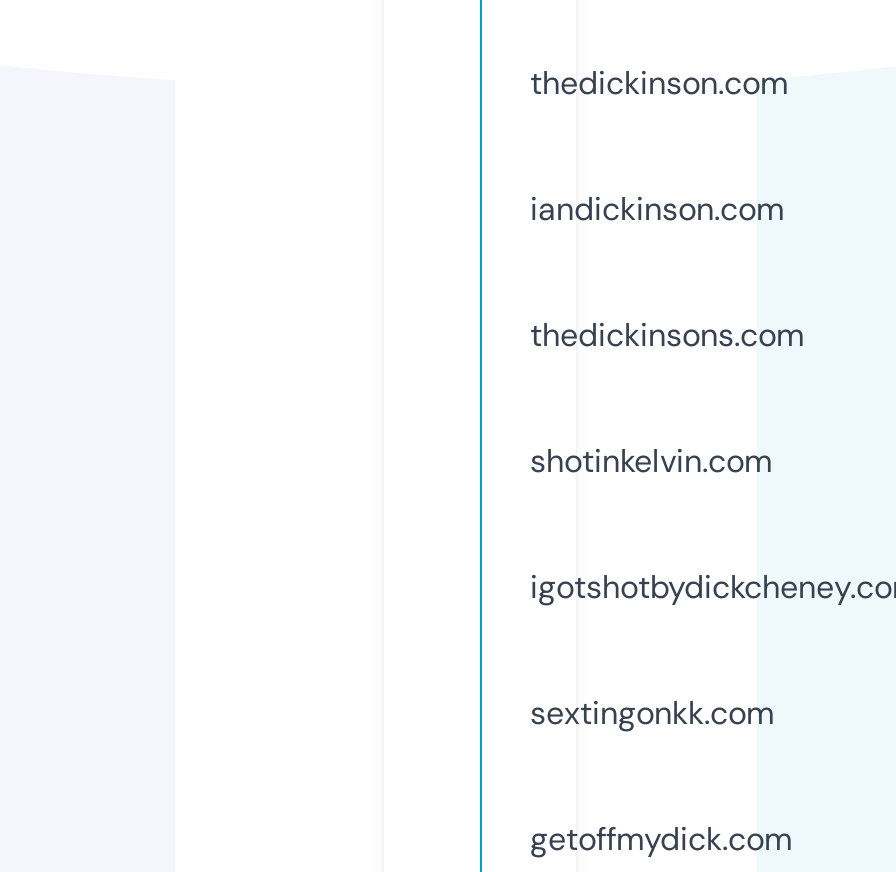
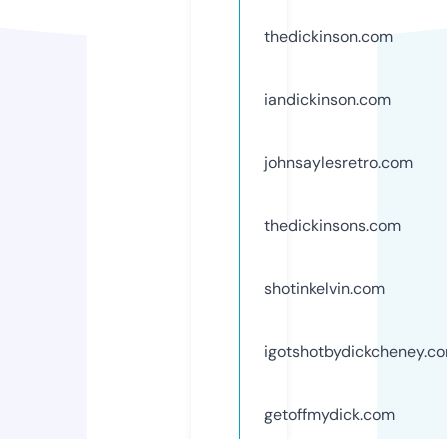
+ johnsaylesretro.com

moved down: thedickinsons.com | shotinkelvin.com

- sextingonkk.com
